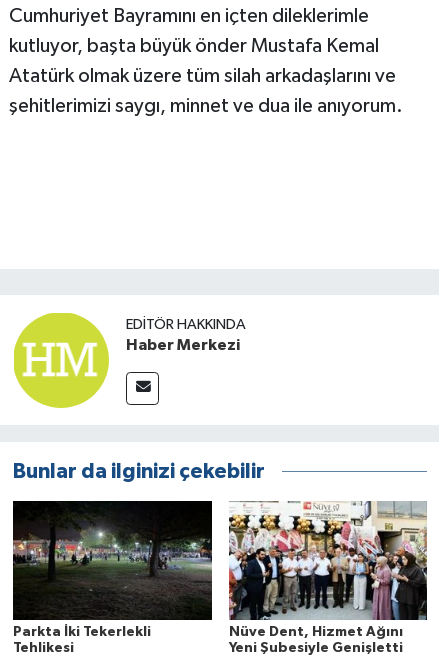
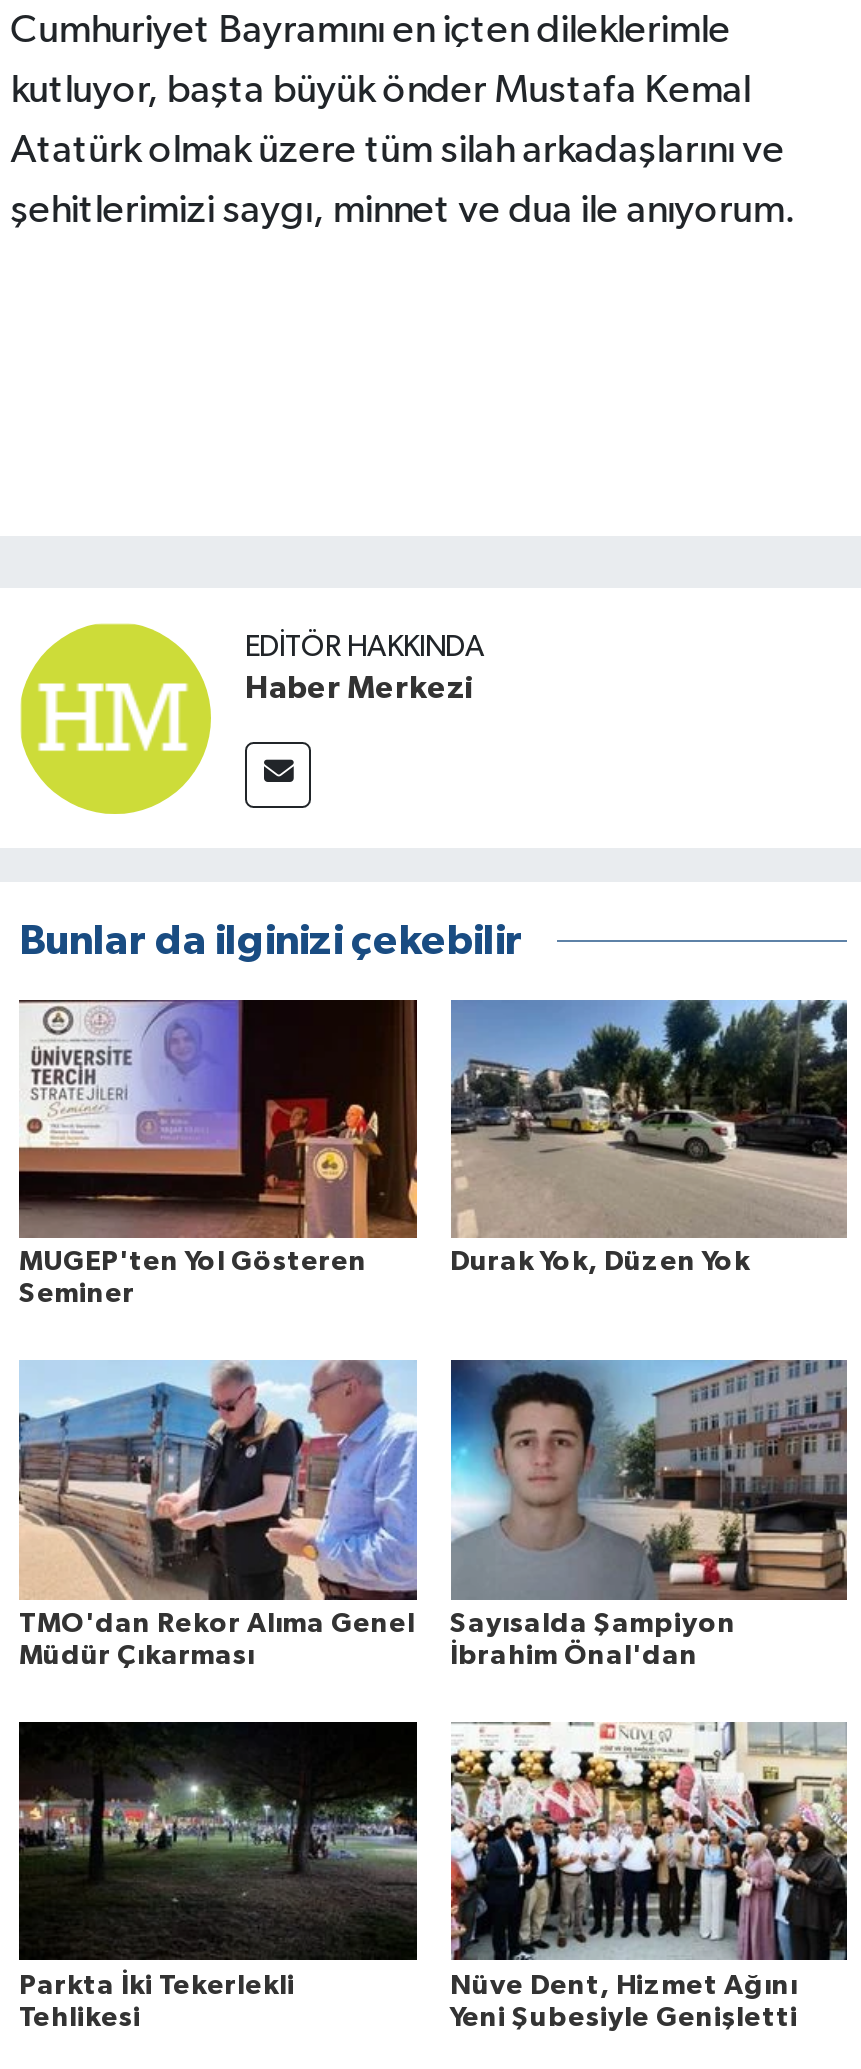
+ [image]
+ MUGEP'ten Yol Gösteren
+ Seminer

+ [image]
+ TMO'dan Rekor Alıma Genel
+ Müdür Çıkarması

+ [image]
+ Durak Yok, Düzen Yok

+ [image]
+ Sayısalda Şampiyon
+ İbrahim Önal'dan
